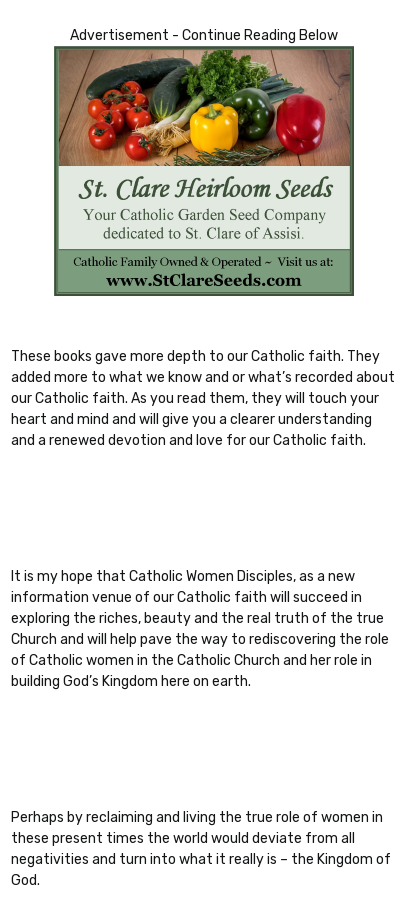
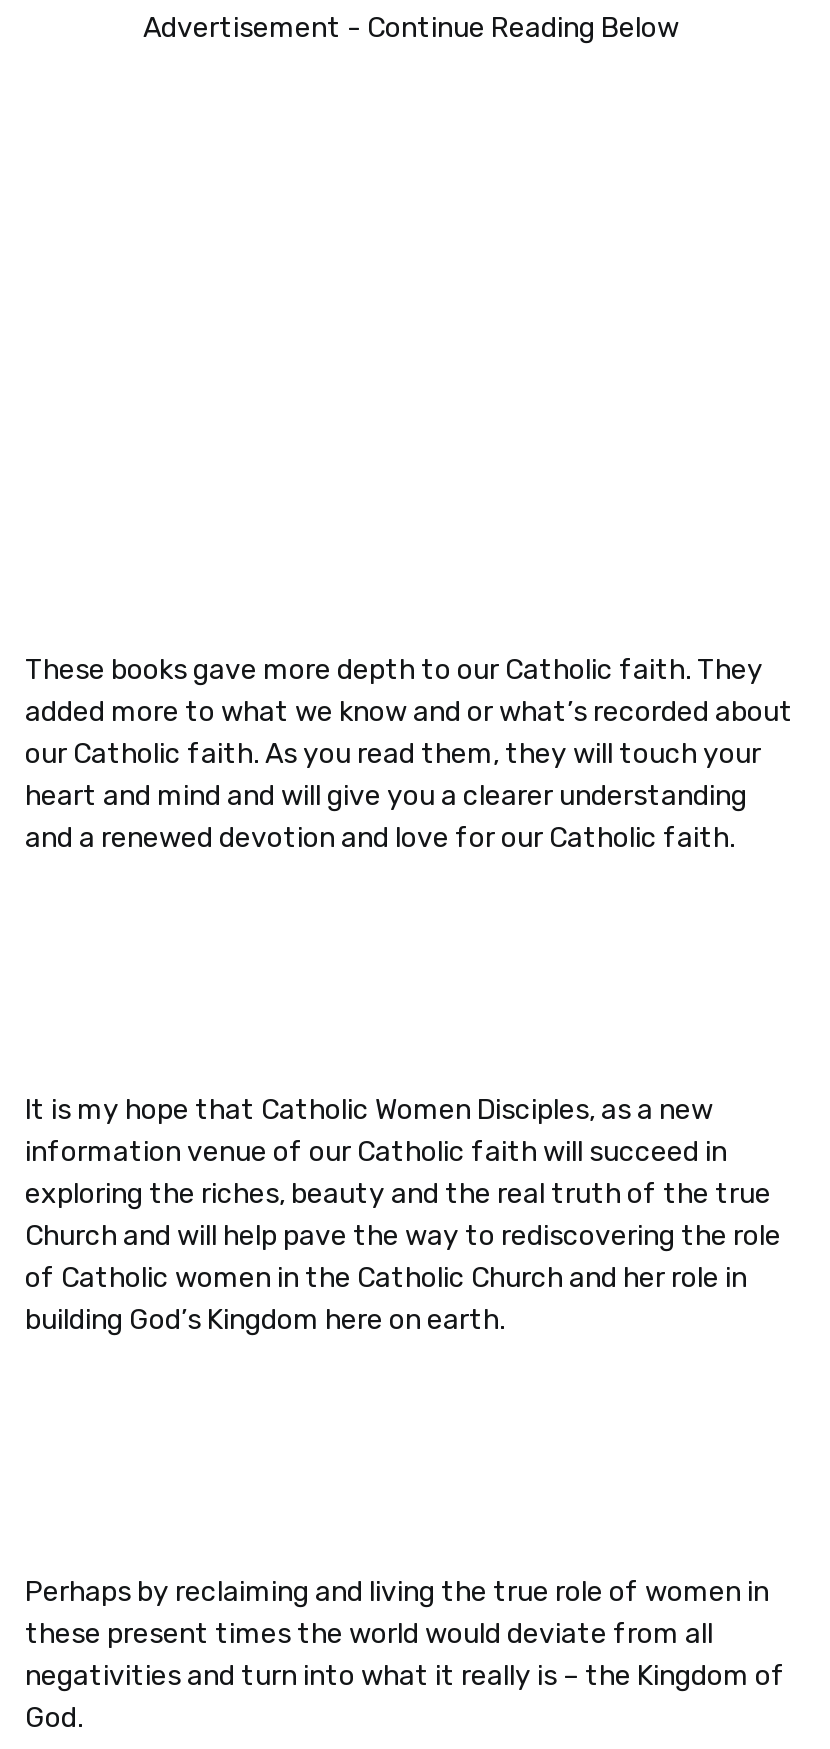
- [image]
